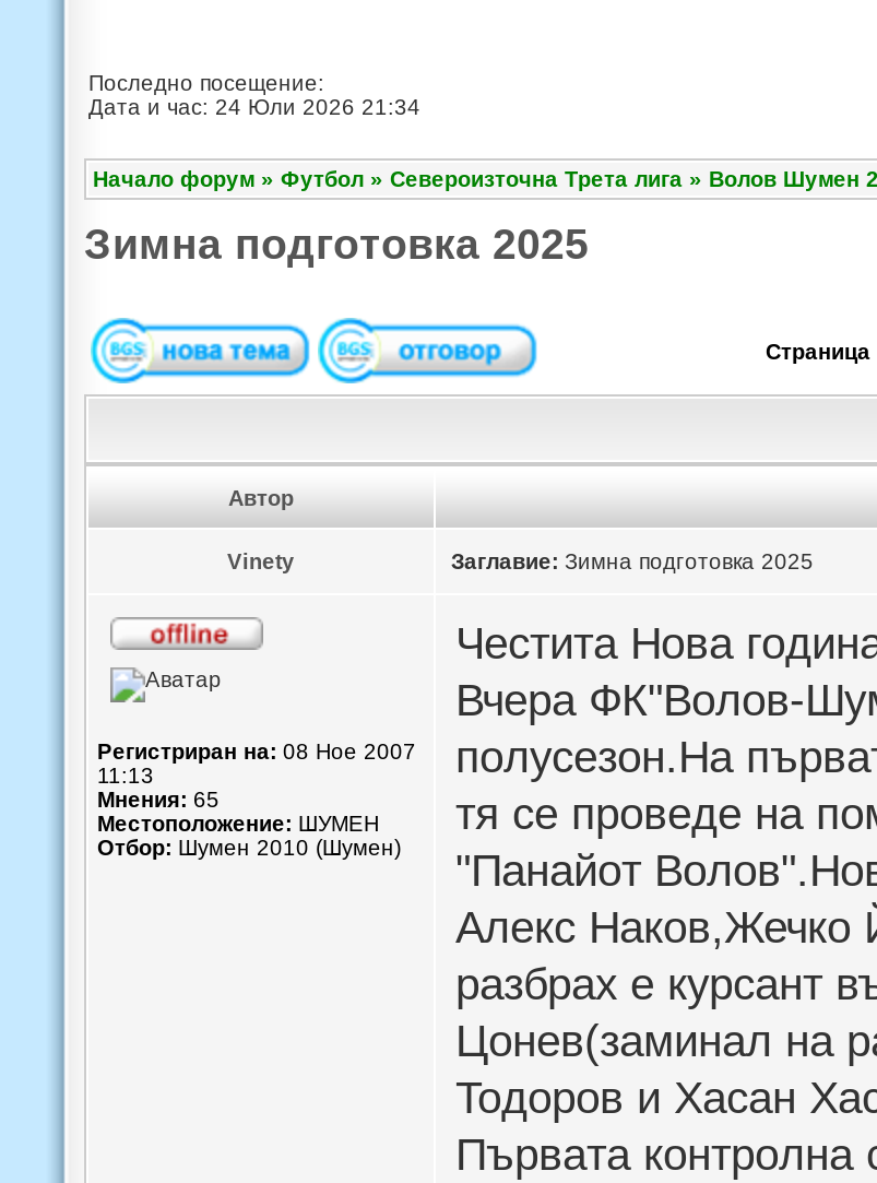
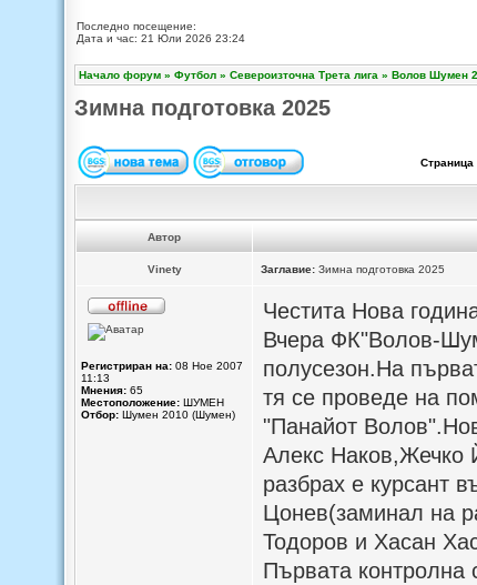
- Дата и час: 24 Юли 2026 21:34
+ Дата и час: 21 Юли 2026 23:24
